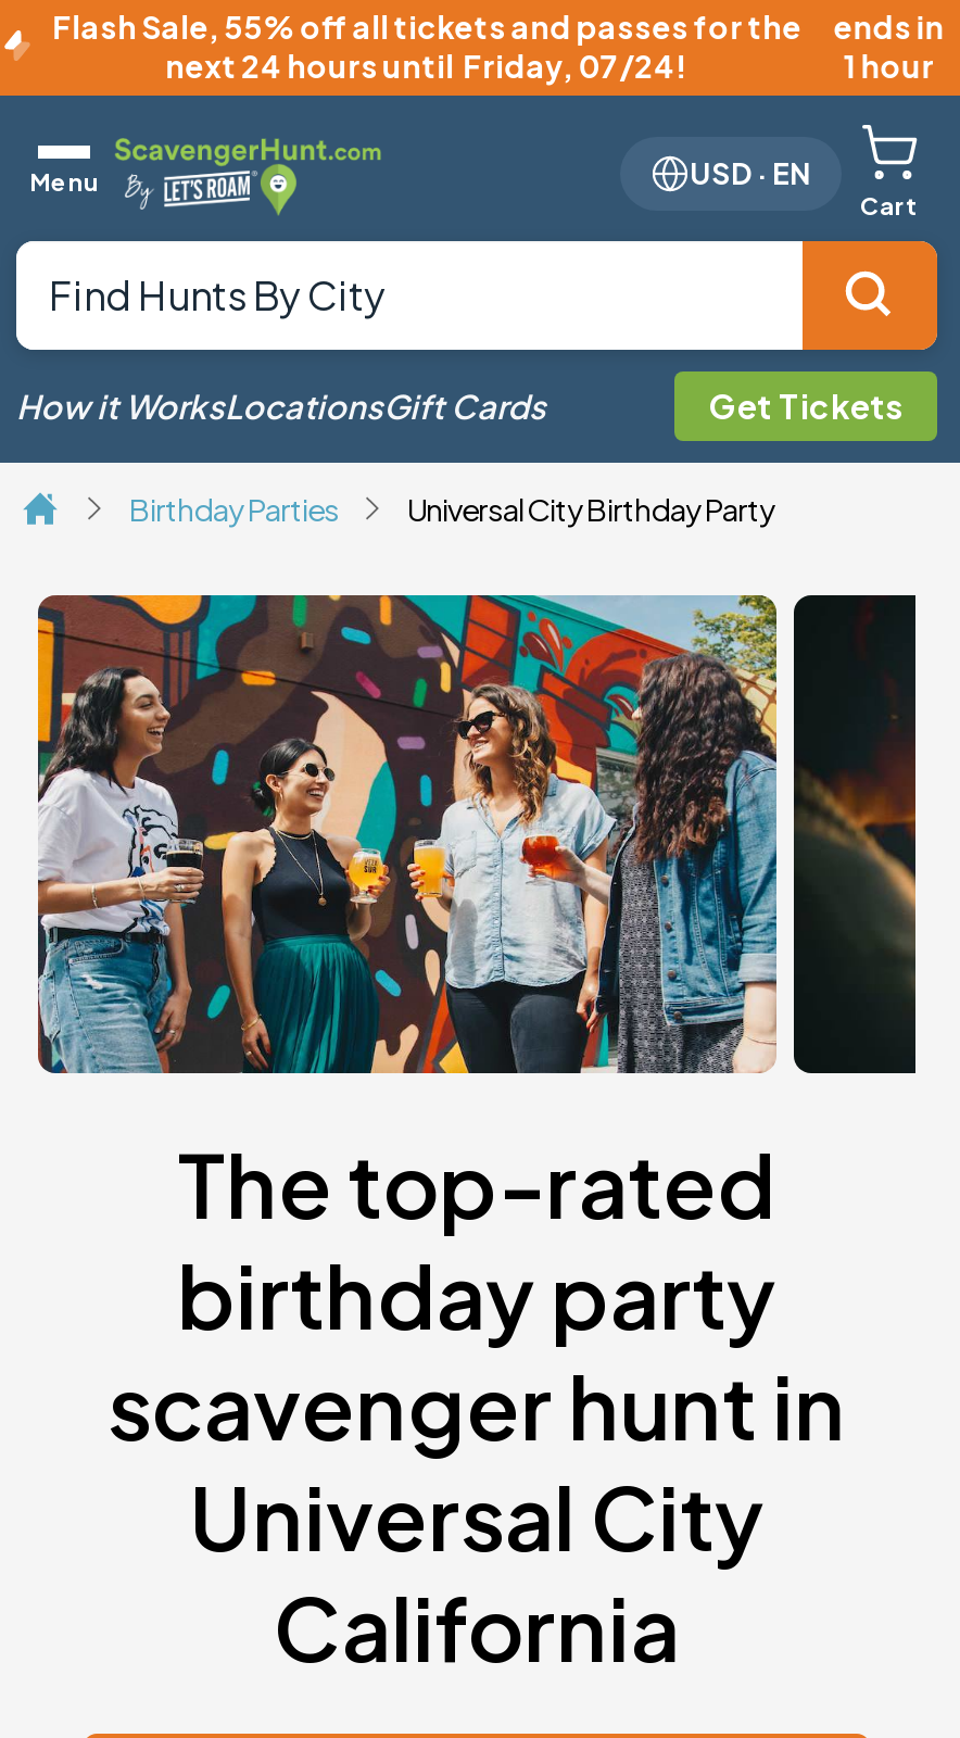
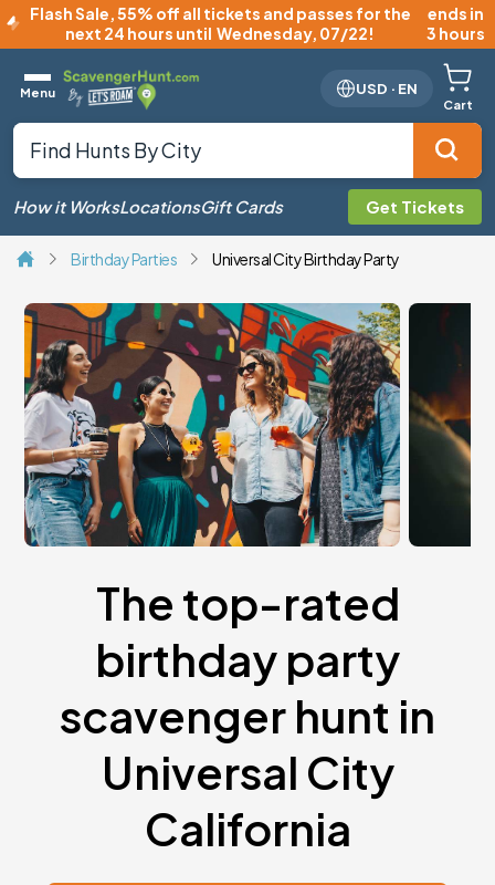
- next 24 hours until Friday, 07/24!
+ next 24 hours until Wednesday, 07/22!

- 1 hour
+ 3 hours
